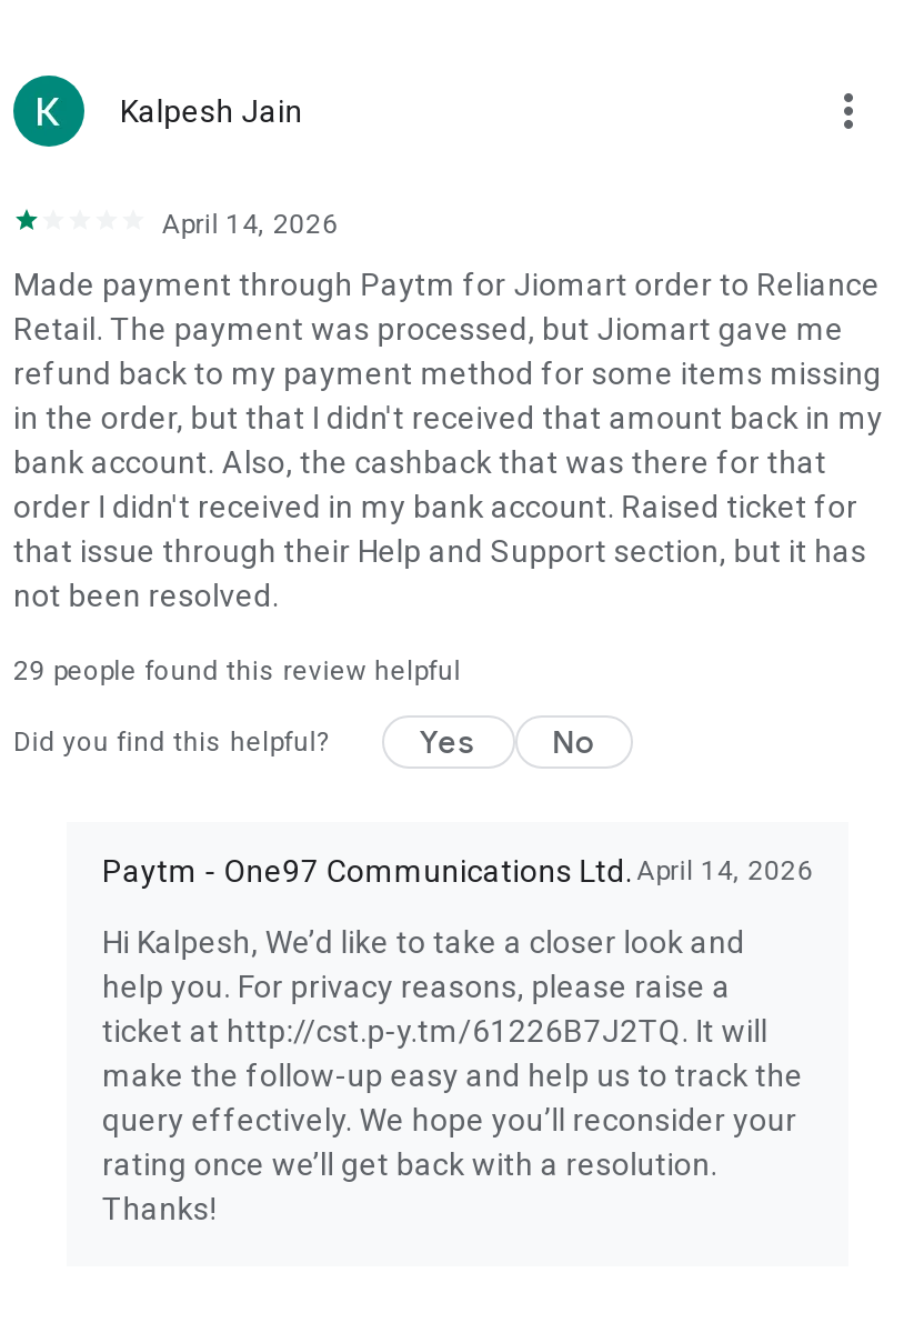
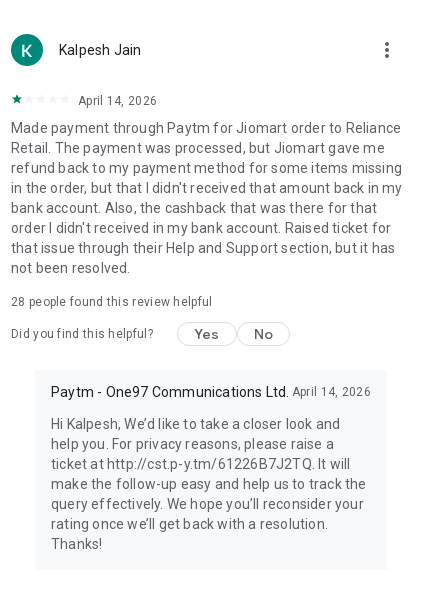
- 29 people found this review helpful
+ 28 people found this review helpful
